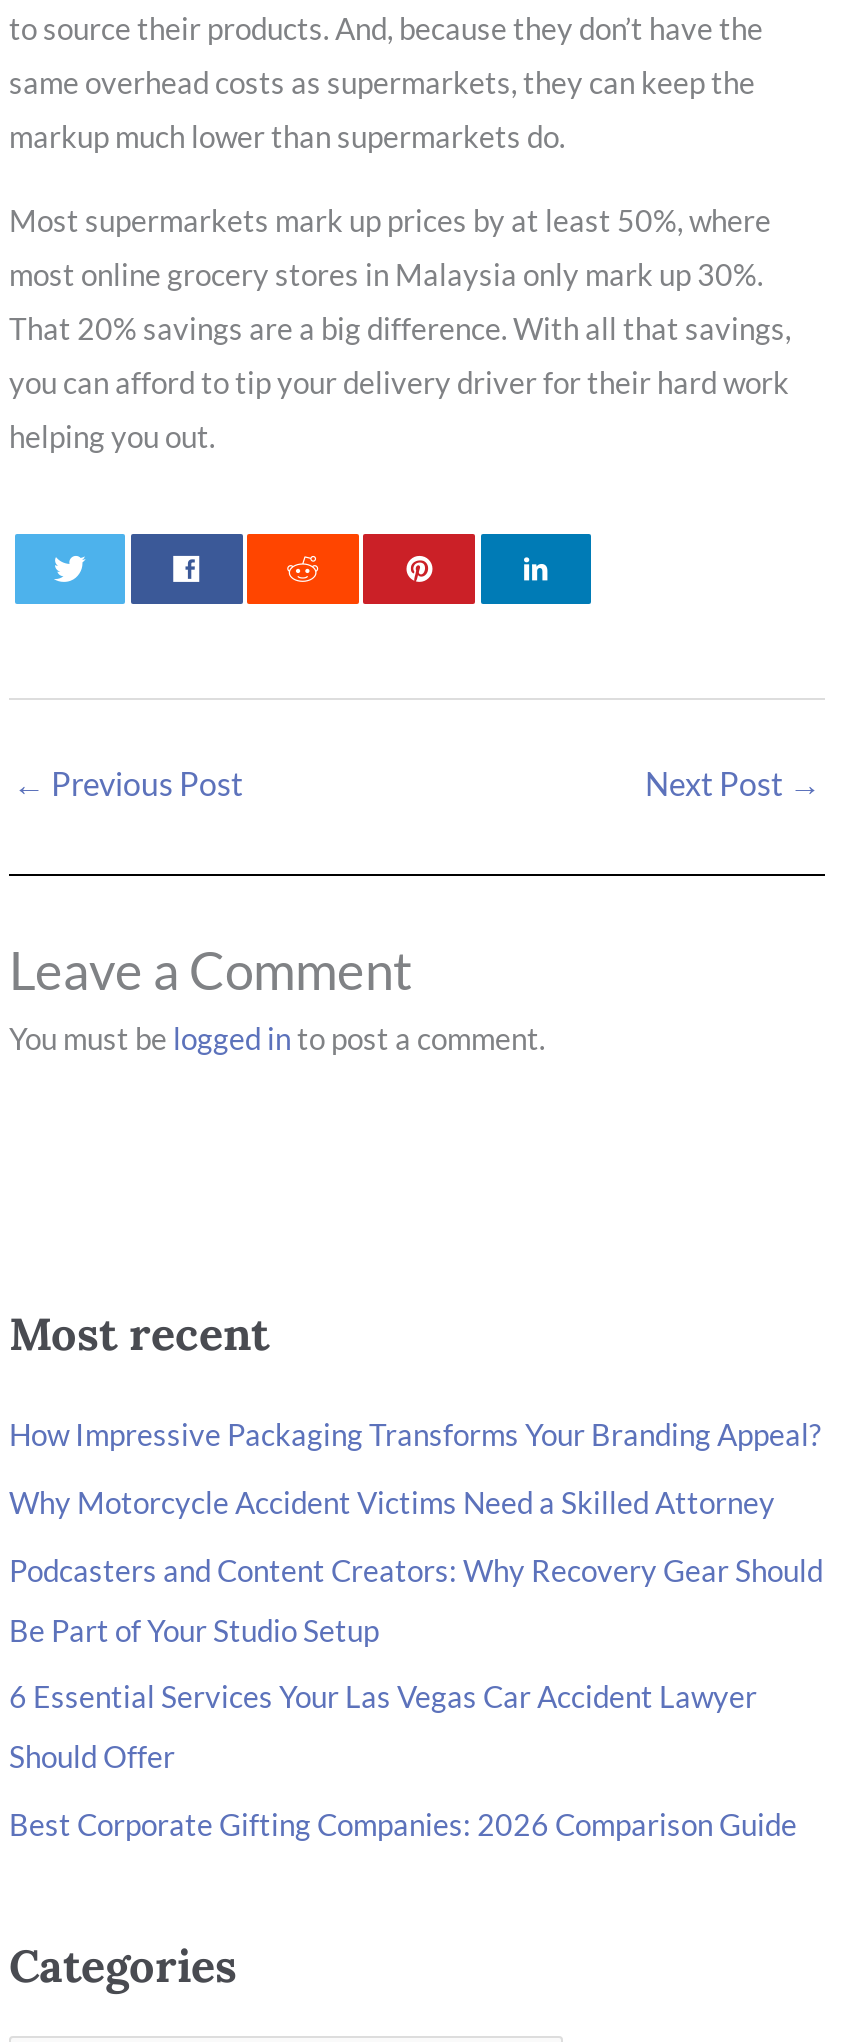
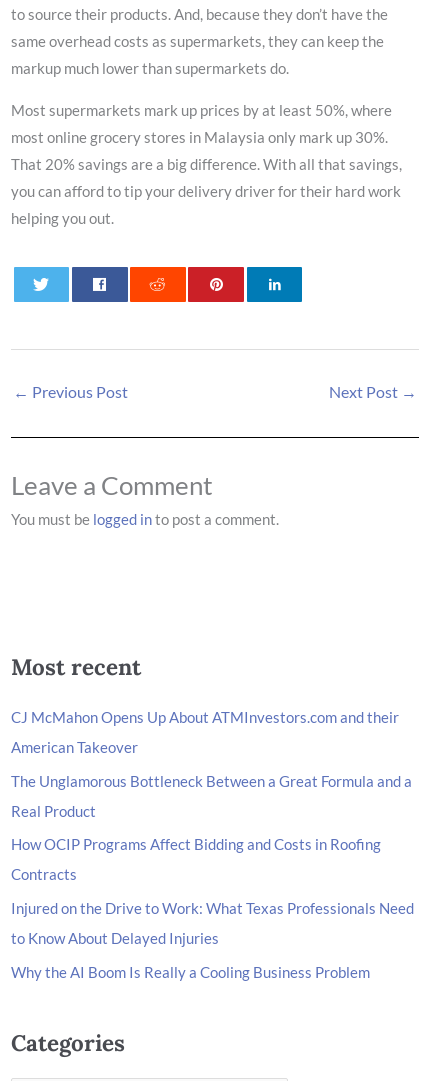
- How Impressive Packaging Transforms Your Branding Appeal?
- Why Motorcycle Accident Victims Need a Skilled Attorney
- Podcasters and Content Creators: Why Recovery Gear Should
- Be Part of Your Studio Setup
- 6 Essential Services Your Las Vegas Car Accident Lawyer
- Should Offer
- Best Corporate Gifting Companies: 2026 Comparison Guide
+ CJ McMahon Opens Up About ATMInvestors.com and their
+ American Takeover
+ The Unglamorous Bottleneck Between a Great Formula and a
+ Real Product
+ How OCIP Programs Affect Bidding and Costs in Roofing
+ Contracts
+ Injured on the Drive to Work: What Texas Professionals Need
+ to Know About Delayed Injuries
+ Why the AI Boom Is Really a Cooling Business Problem
